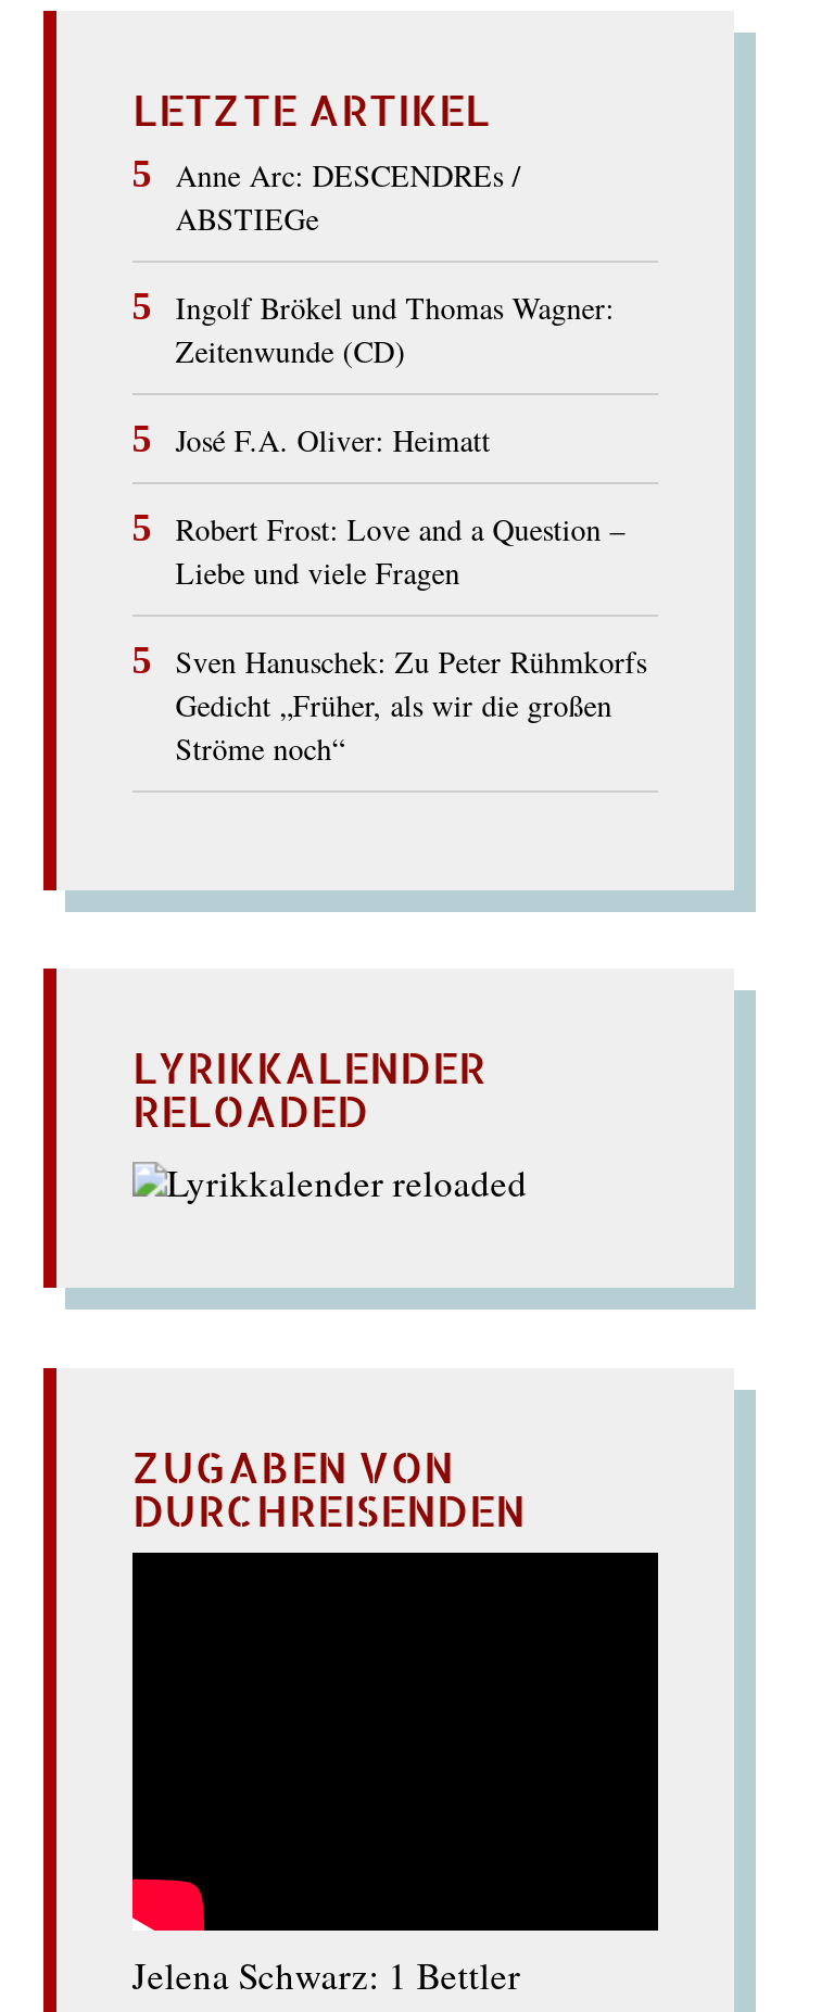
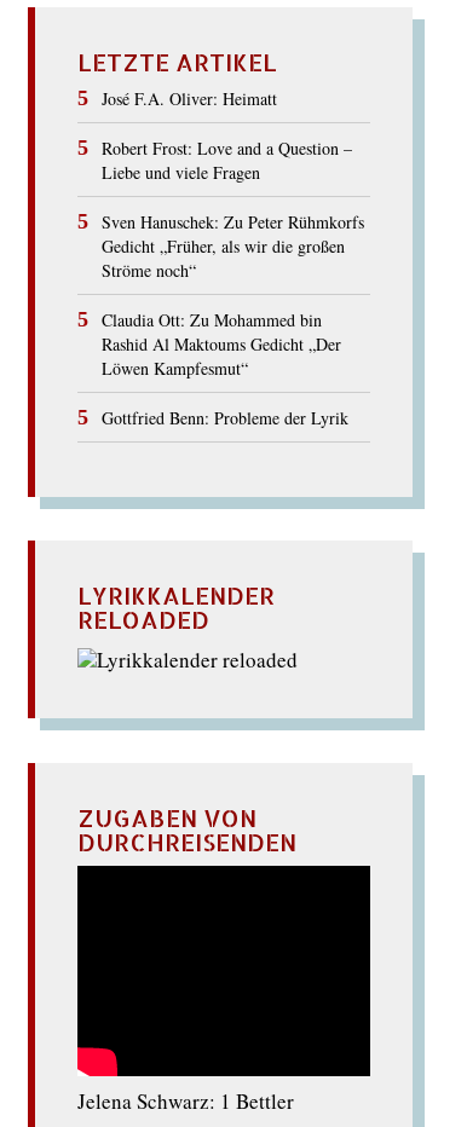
- Anne Arc: DESCENDREs /
- ABSTIEGe
- Ingolf Brökel und Thomas Wagner:
- Zeitenwunde (CD)

moved up: José F.A. Oliver: Heimatt | Robert Frost: Love and a Question – | Liebe und viele Fragen | Sven Hanuschek: Zu Peter Rühmkorfs | Gedicht „Früher, als wir die großen | Ströme noch“

+ Claudia Ott: Zu Mohammed bin
+ Rashid Al Maktoums Gedicht „Der
+ Löwen Kampfesmut“
+ Gottfried Benn: Probleme der Lyrik
